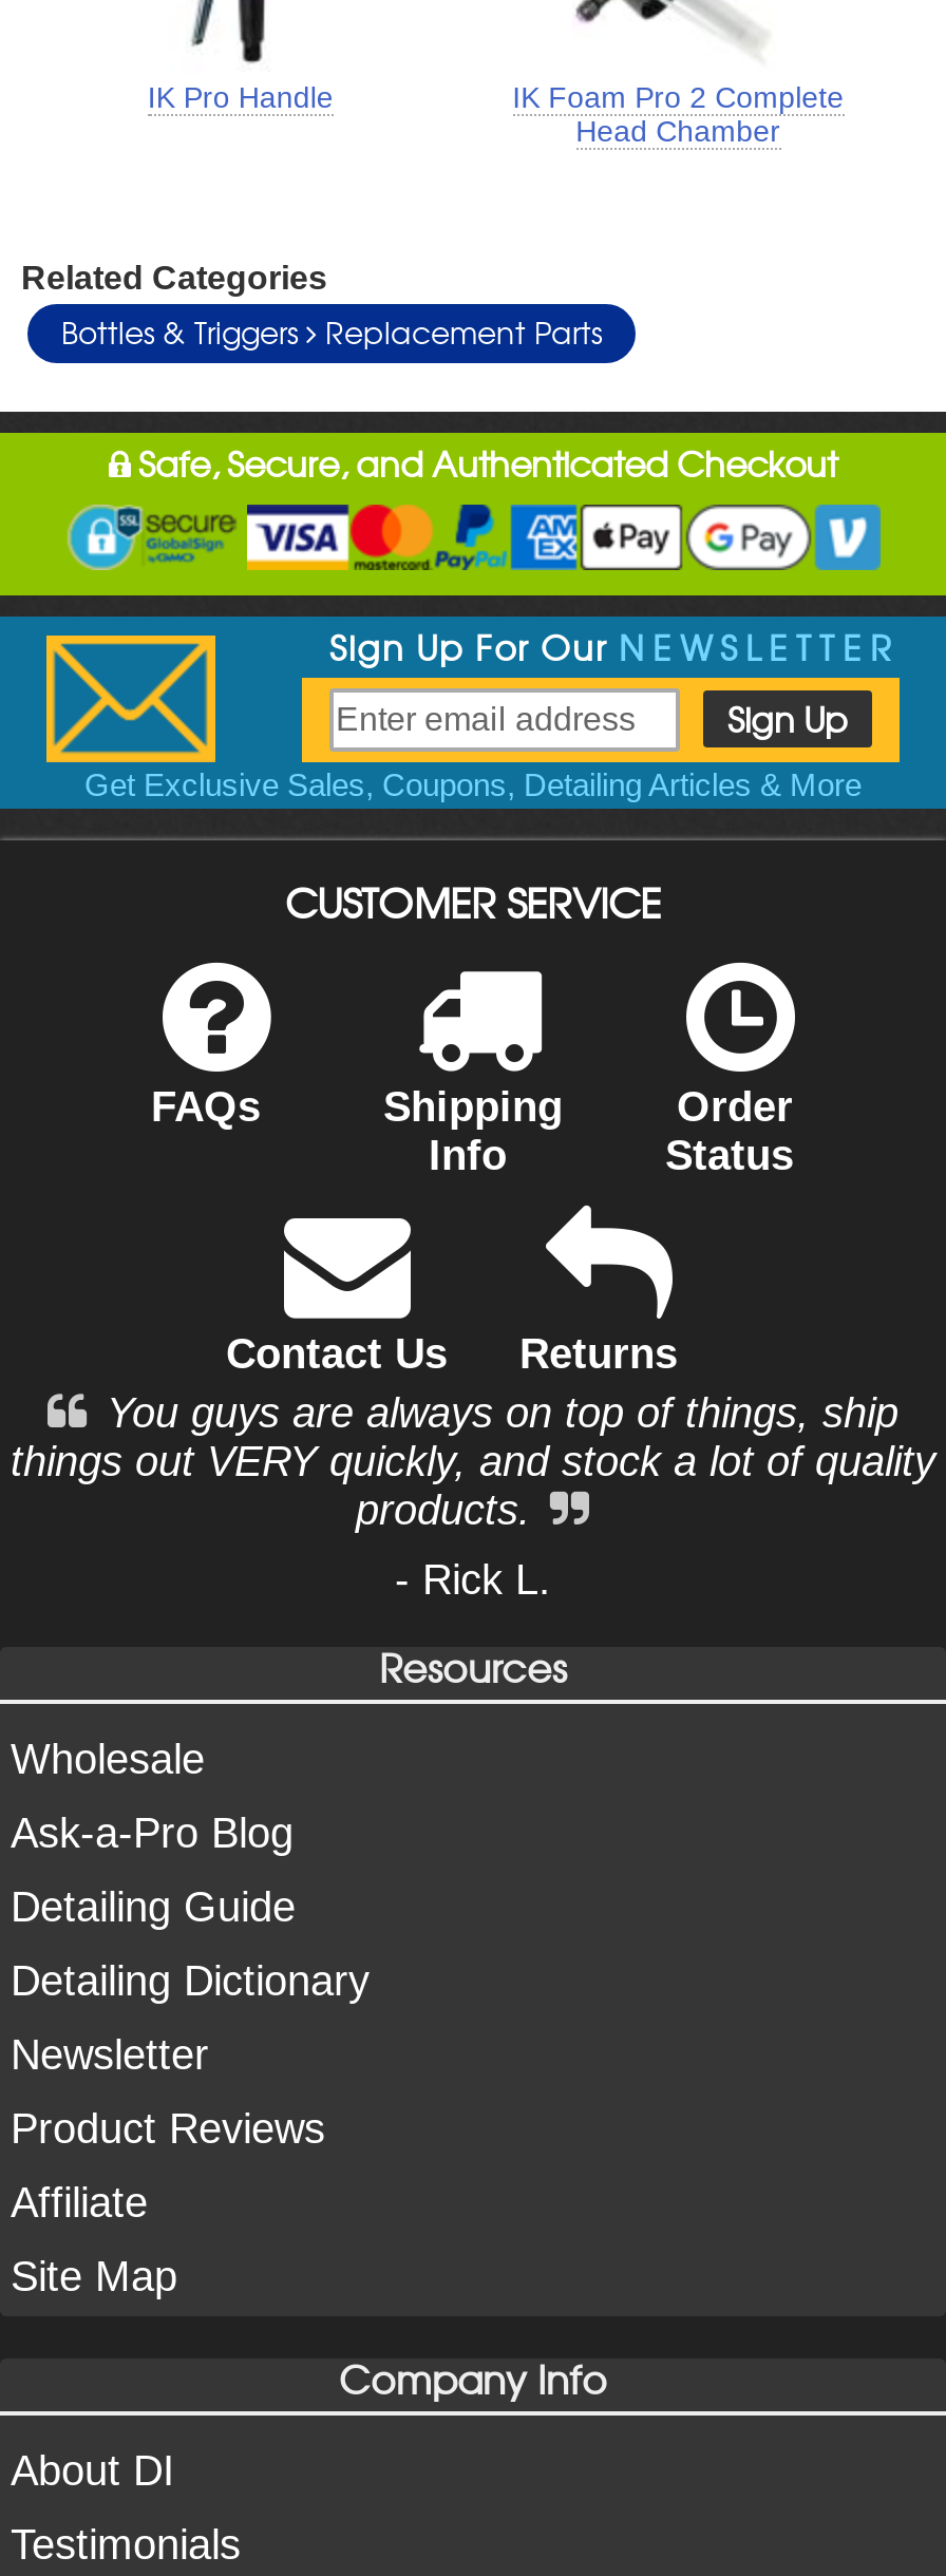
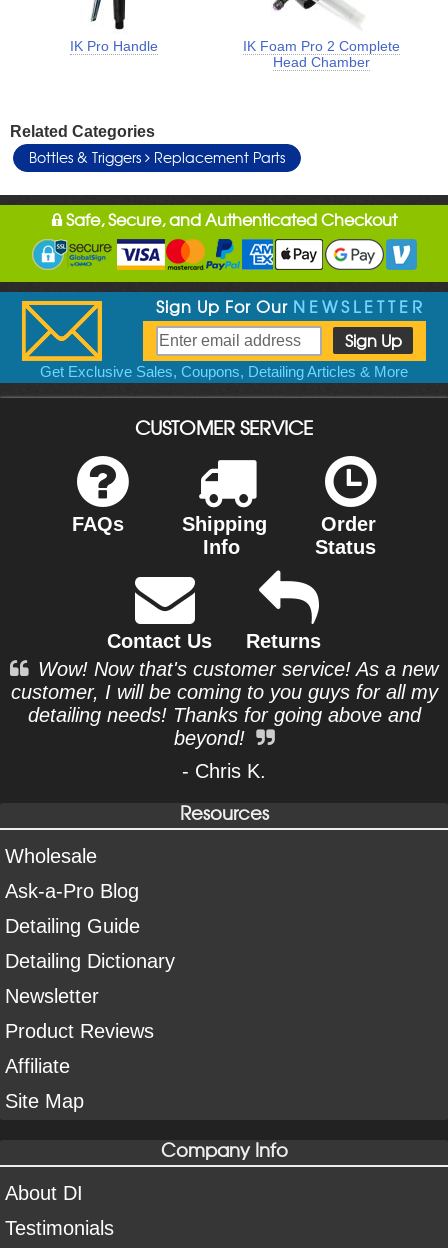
- You guys are always on top of things, ship
- things out VERY quickly, and stock a lot of quality
- products.
+ Wow! Now that's customer service! As a new
+ customer, I will be coming to you guys for all my
+ detailing needs! Thanks for going above and
+ beyond!

- - Rick L.
+ - Chris K.
